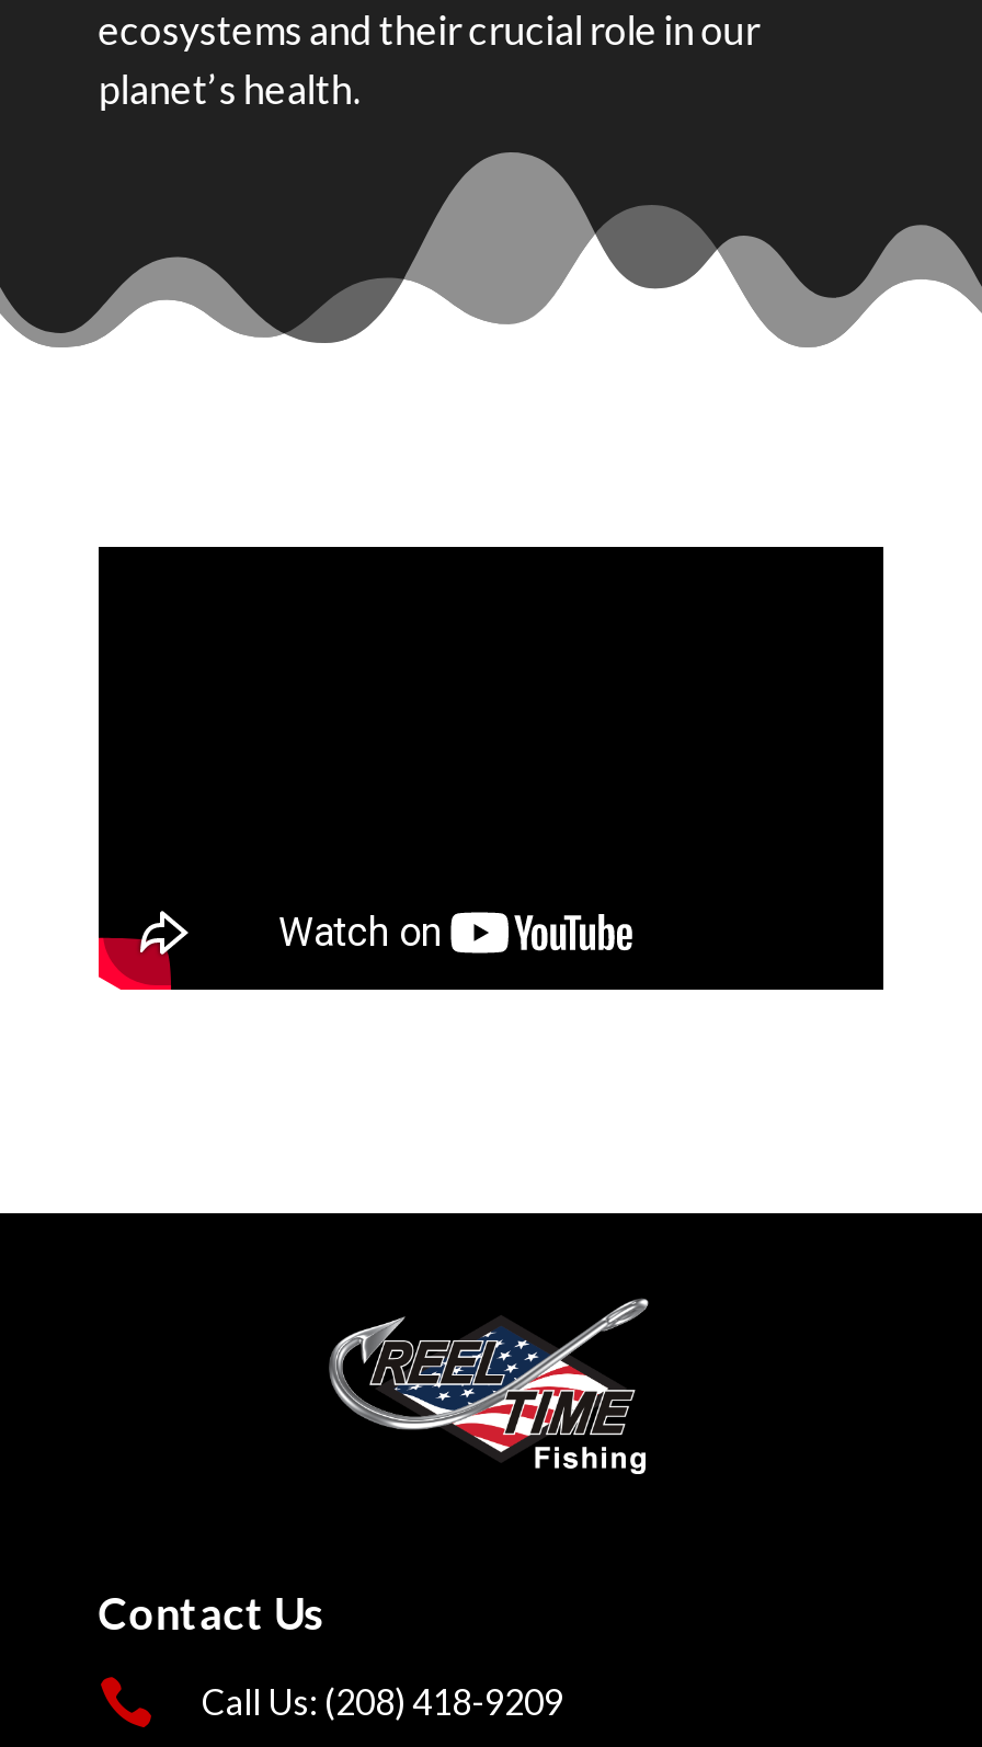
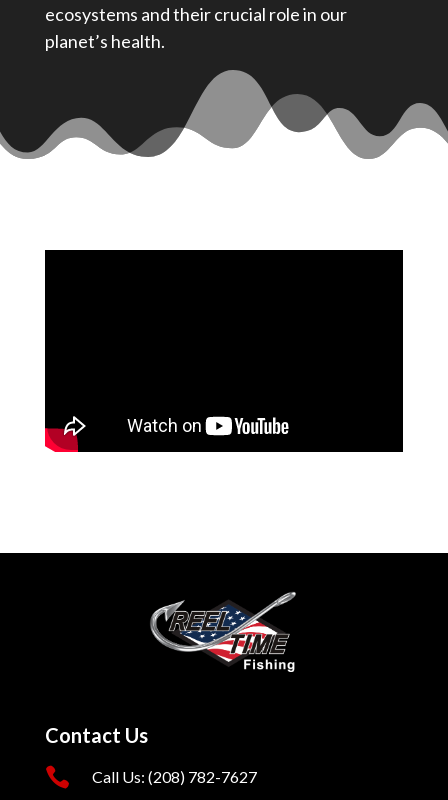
- Call Us: (208) 418-9209
+ Call Us: (208) 782-7627
